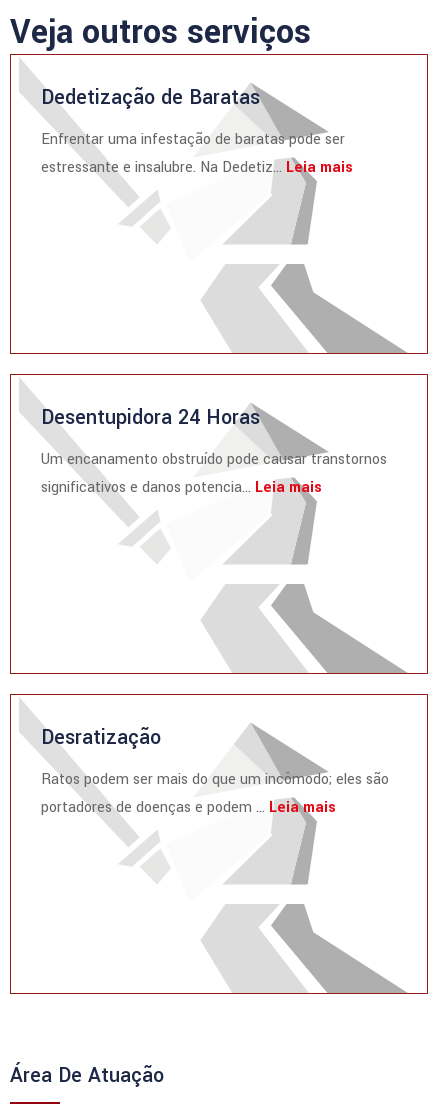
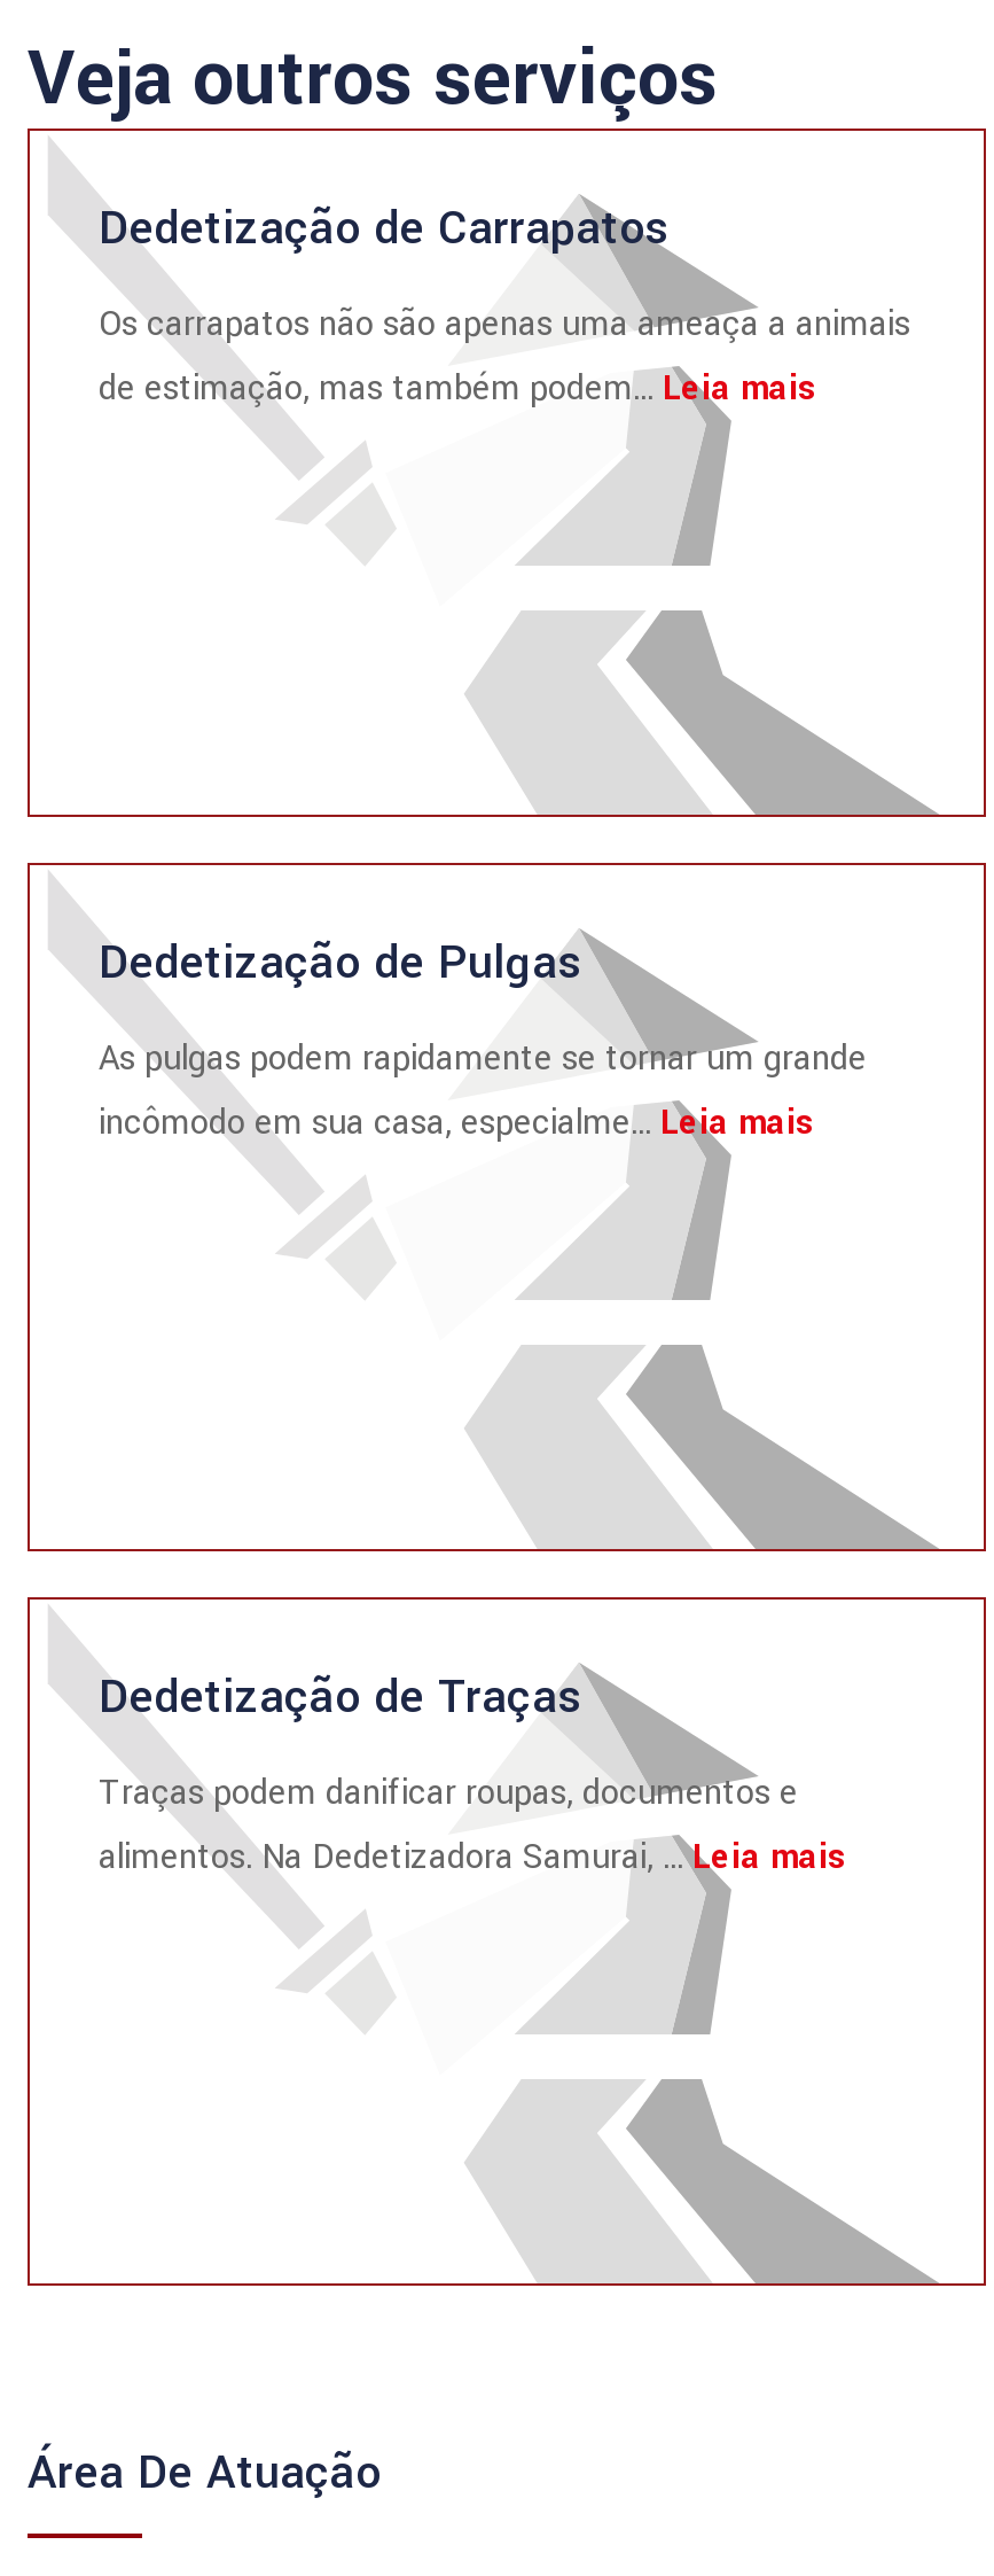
- Dedetização de Baratas
+ Dedetização de Carrapatos

- Enfrentar uma infestação de baratas pode ser
- estressante e insalubre. Na Dedetiz... Leia mais
+ Os carrapatos não são apenas uma ameaça a animais
+ de estimação, mas também podem... Leia mais

- Desentupidora 24 Horas
+ Dedetização de Pulgas

- Um encanamento obstruído pode causar transtornos
- significativos e danos potencia... Leia mais
+ As pulgas podem rapidamente se tornar um grande
+ incômodo em sua casa, especialme... Leia mais

- Desratização
+ Dedetização de Traças

- Ratos podem ser mais do que um incômodo; eles são
- portadores de doenças e podem ...Leia mais
+ Traças podem danificar roupas, documentos e
+ alimentos. Na Dedetizadora Samurai, ...Leia mais
